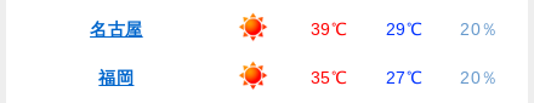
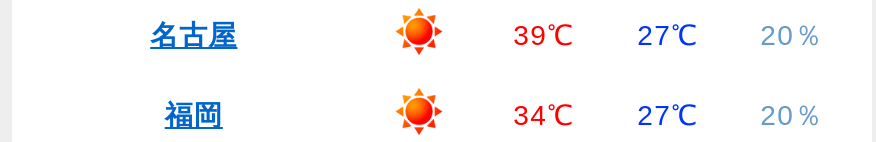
- 39℃ 29℃ 20％
+ 39℃ 27℃ 20％

- 35℃ 27℃ 20％
+ 34℃ 27℃ 20％
